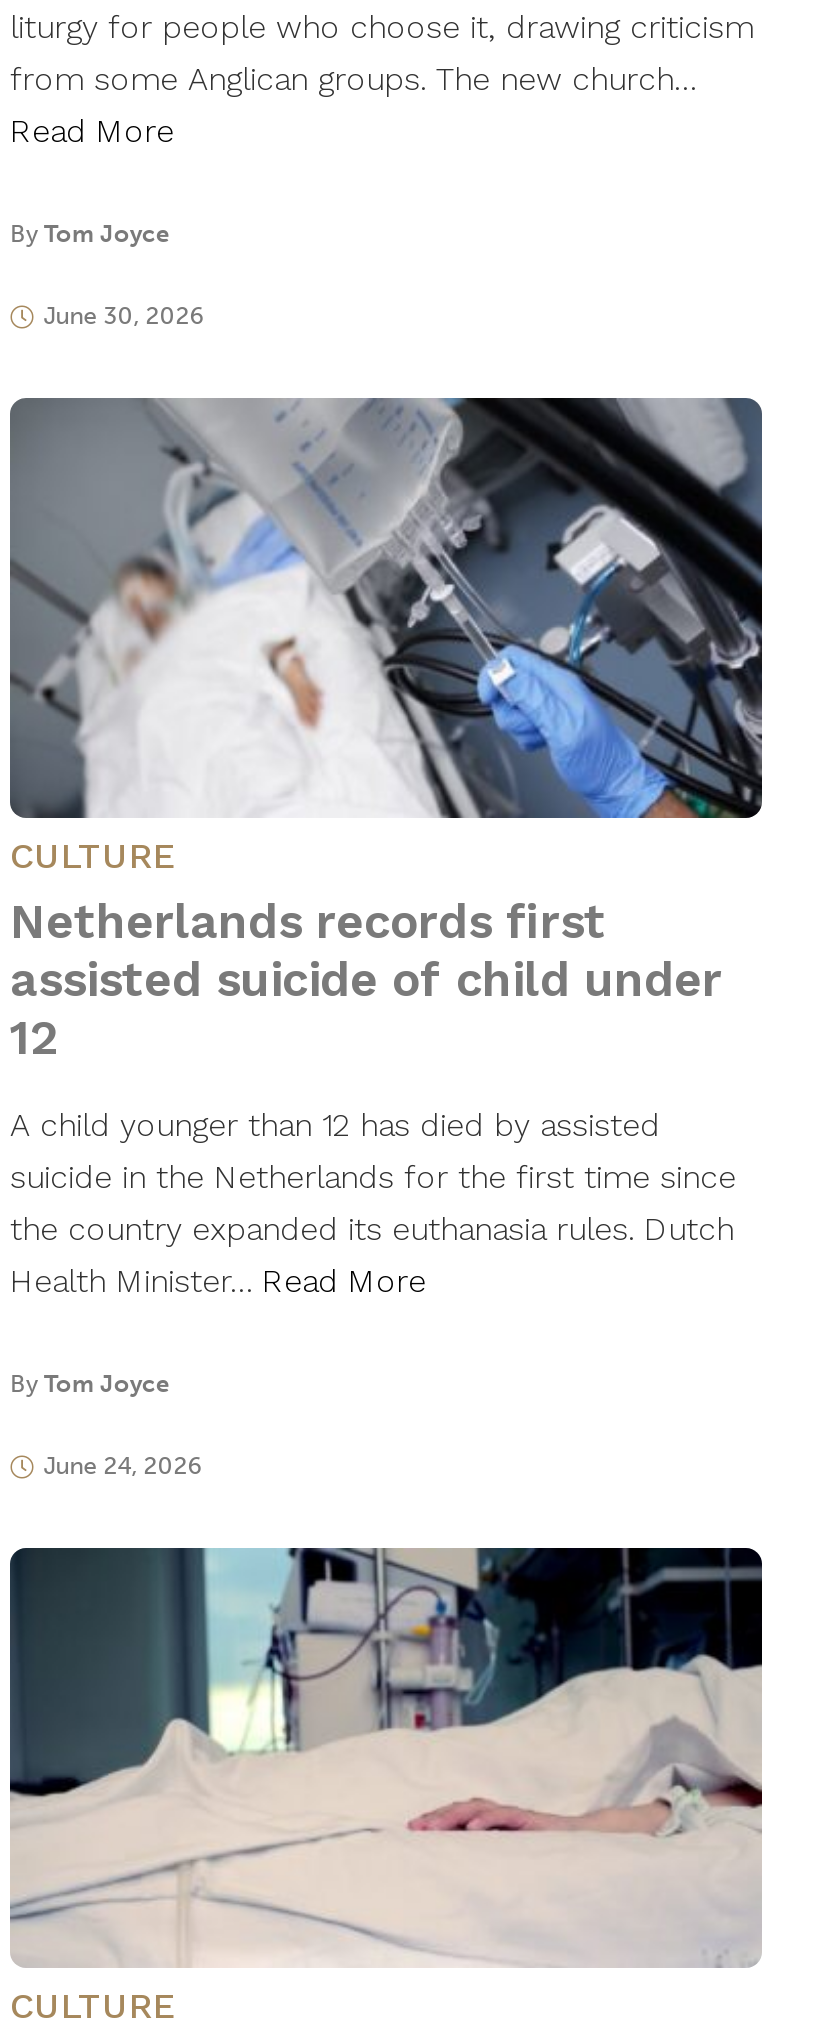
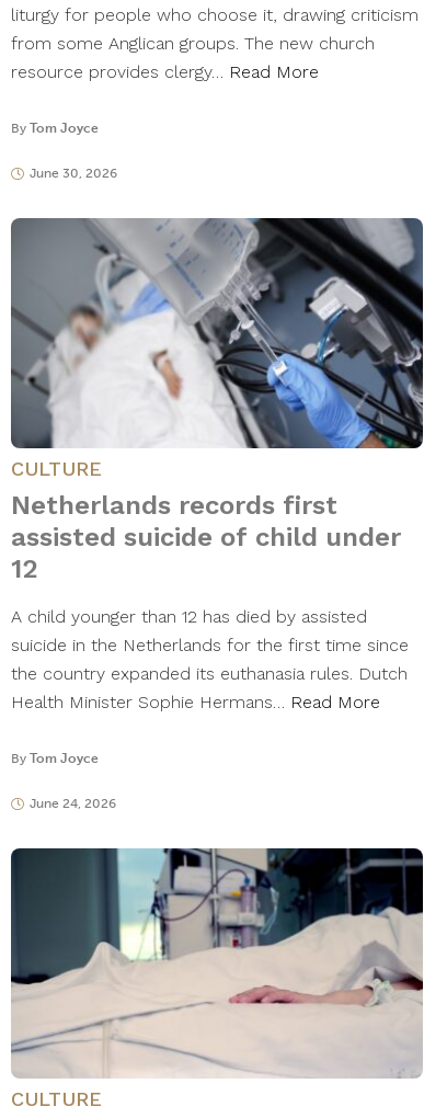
- from some Anglican groups. The new church…
- Read More
+ from some Anglican groups. The new church
+ resource provides clergy… Read More

- Health Minister… Read More
+ Health Minister Sophie Hermans… Read More
